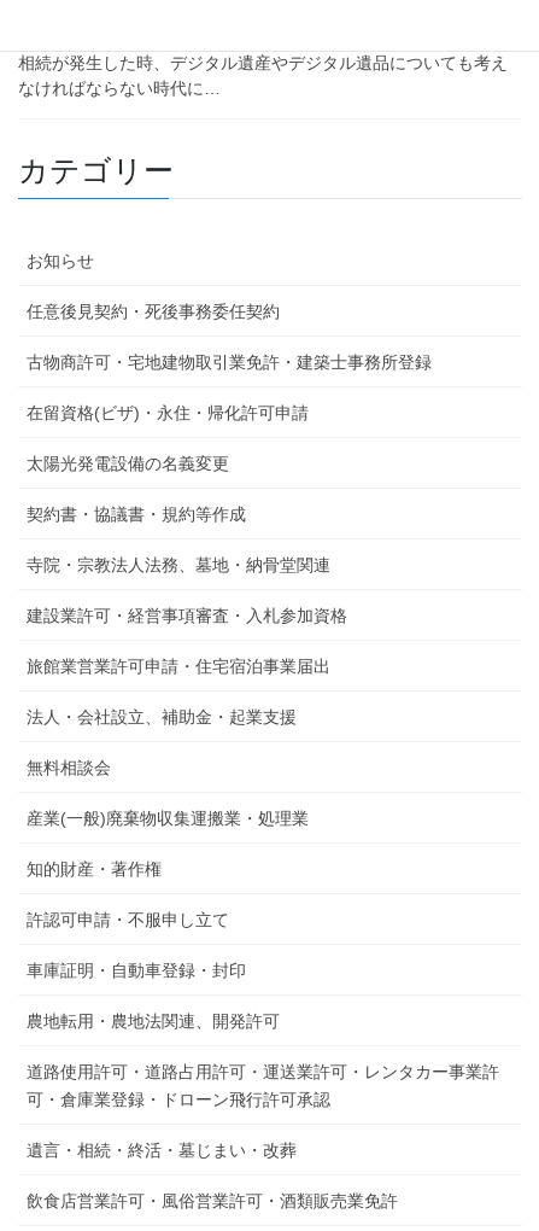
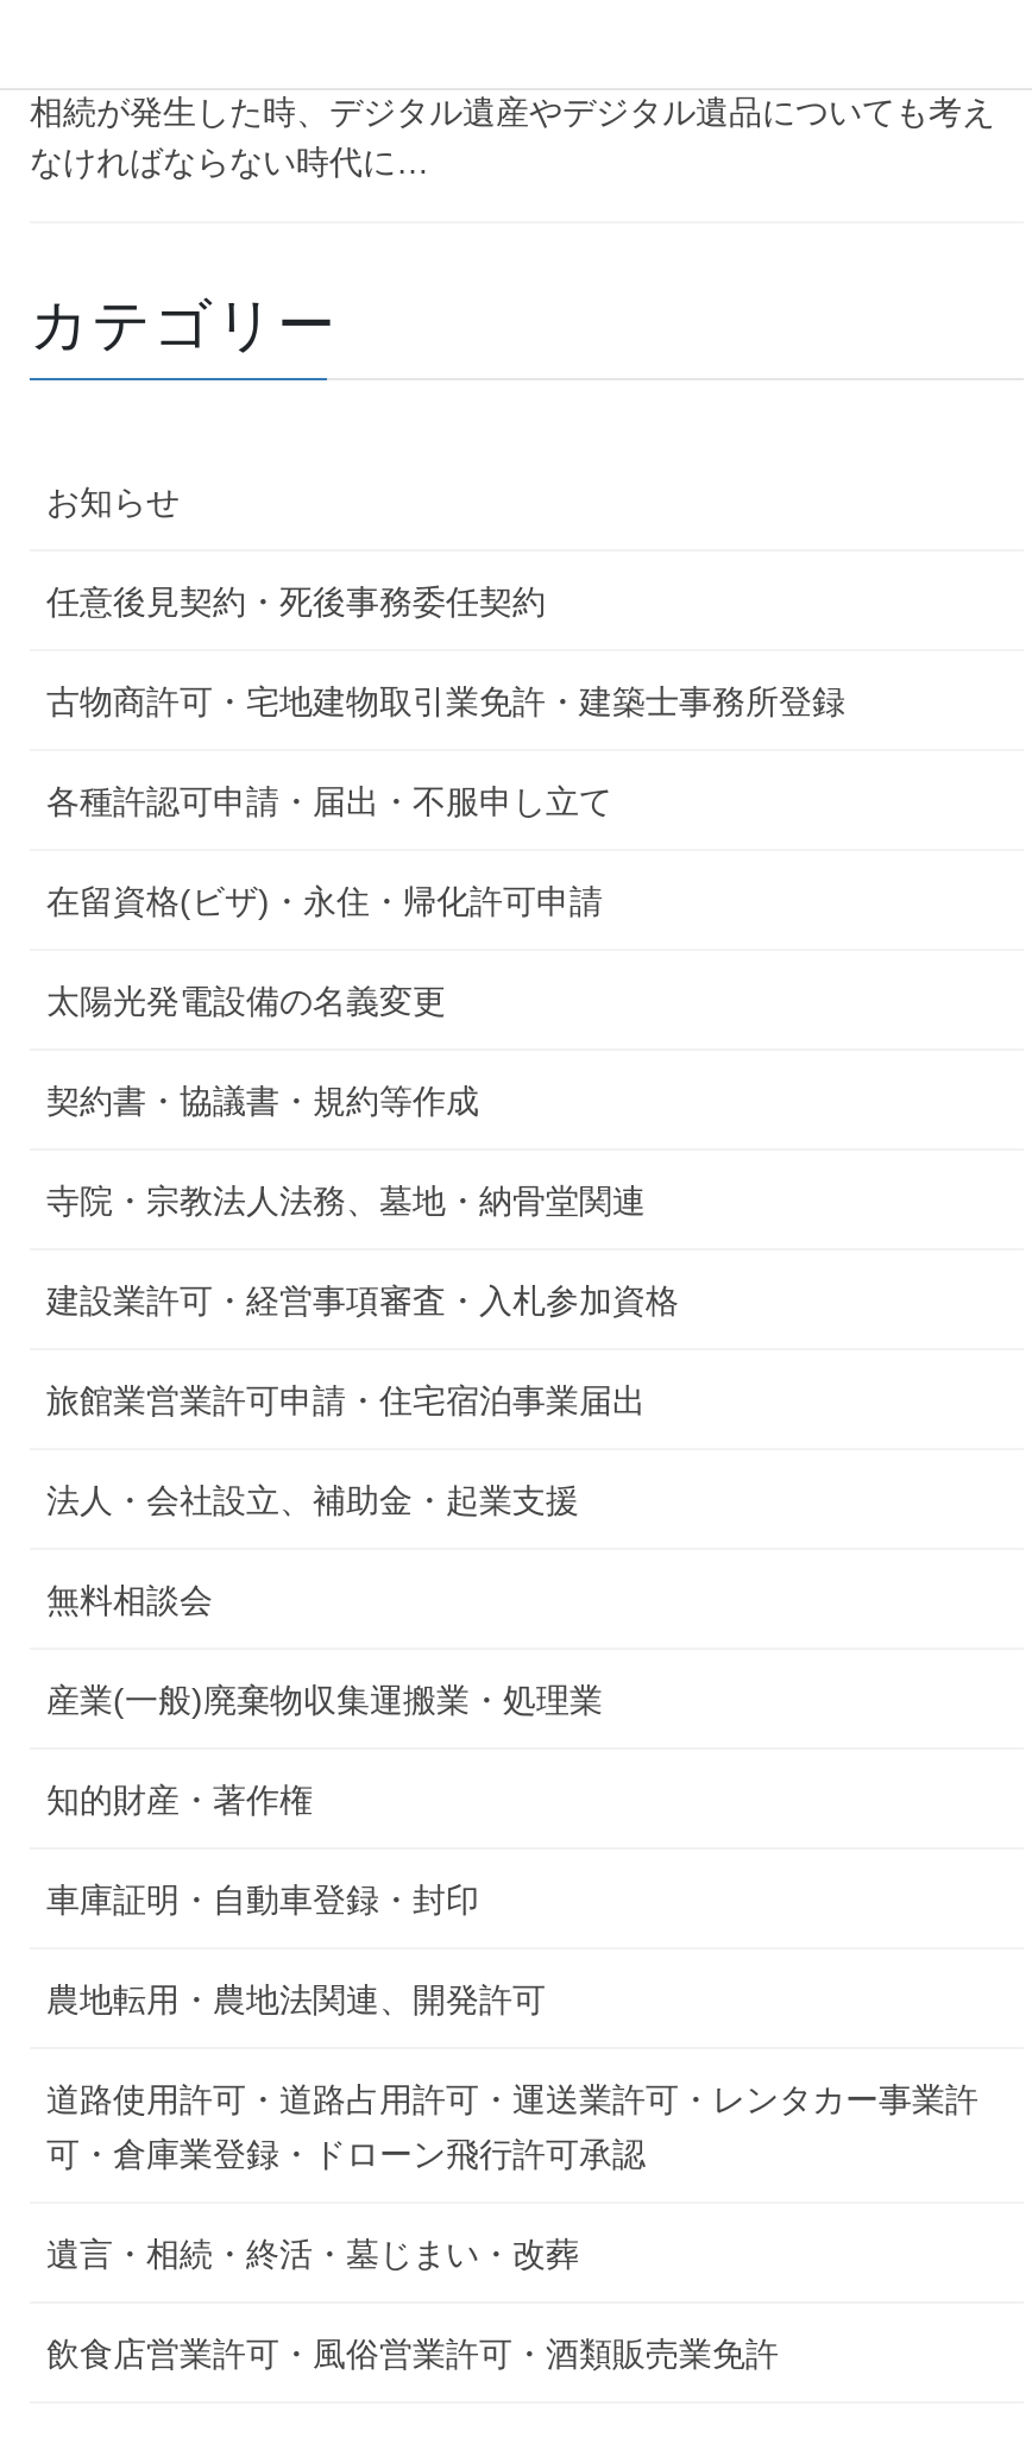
+ 各種許認可申請・届出・不服申し立て

moved down: 在留資格(ビザ)・永住・帰化許可申請 | 太陽光発電設備の名義変更 | 契約書・協議書・規約等作成 | ... | 産業(一般)廃棄物収集運搬業・処理業 | 知的財産・著作権

- 許認可申請・不服申し立て
